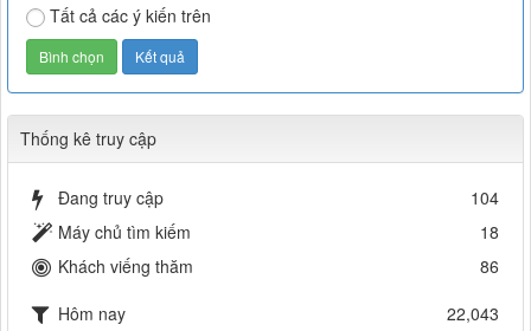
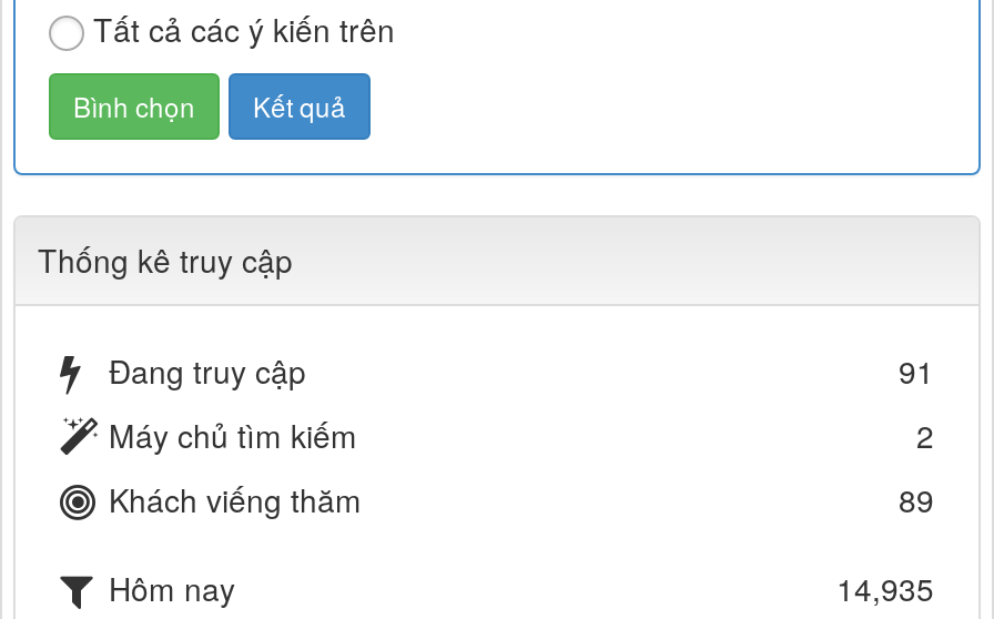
- 104
+ 91

- 18
+ 2

- 86
+ 89

- 22,043
+ 14,935
